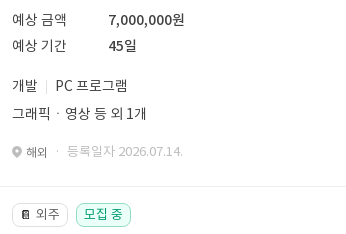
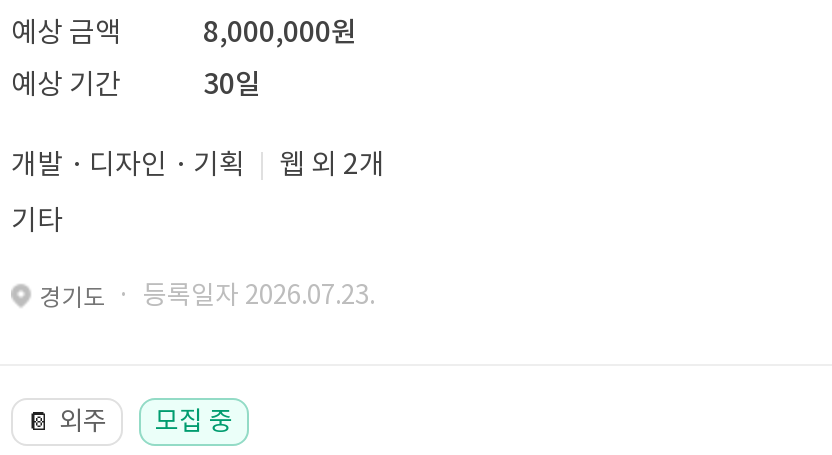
- 7,000,000원
+ 8,000,000원

- 45일
+ 30일

- 개발
- PC 프로그램
+ 개발 · 디자인 · 기획
+ 웹 외 2개

- 그래픽ㆍ영상 등 외 1개
+ 기타

- 해외 · 등록일자 2026.07.14.
+ 경기도 · 등록일자 2026.07.23.
